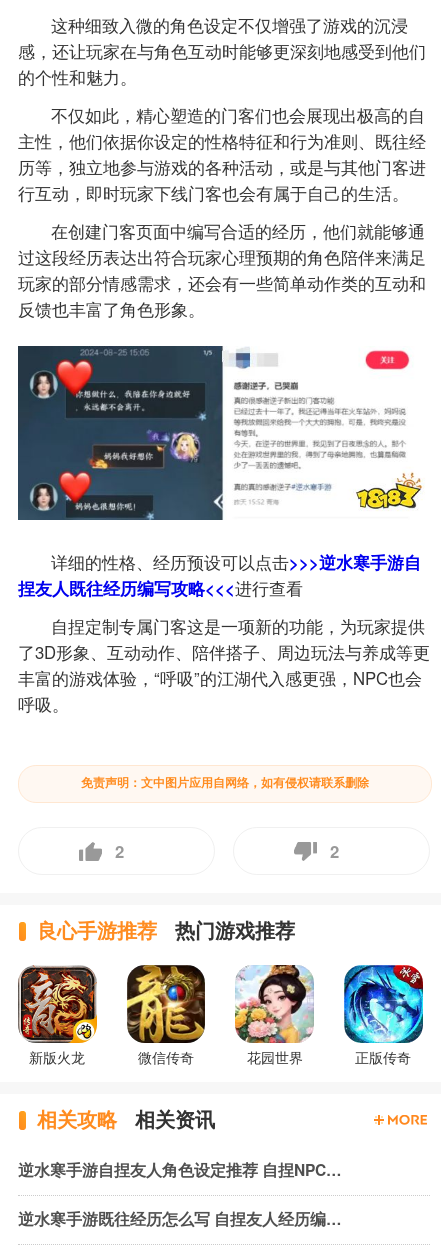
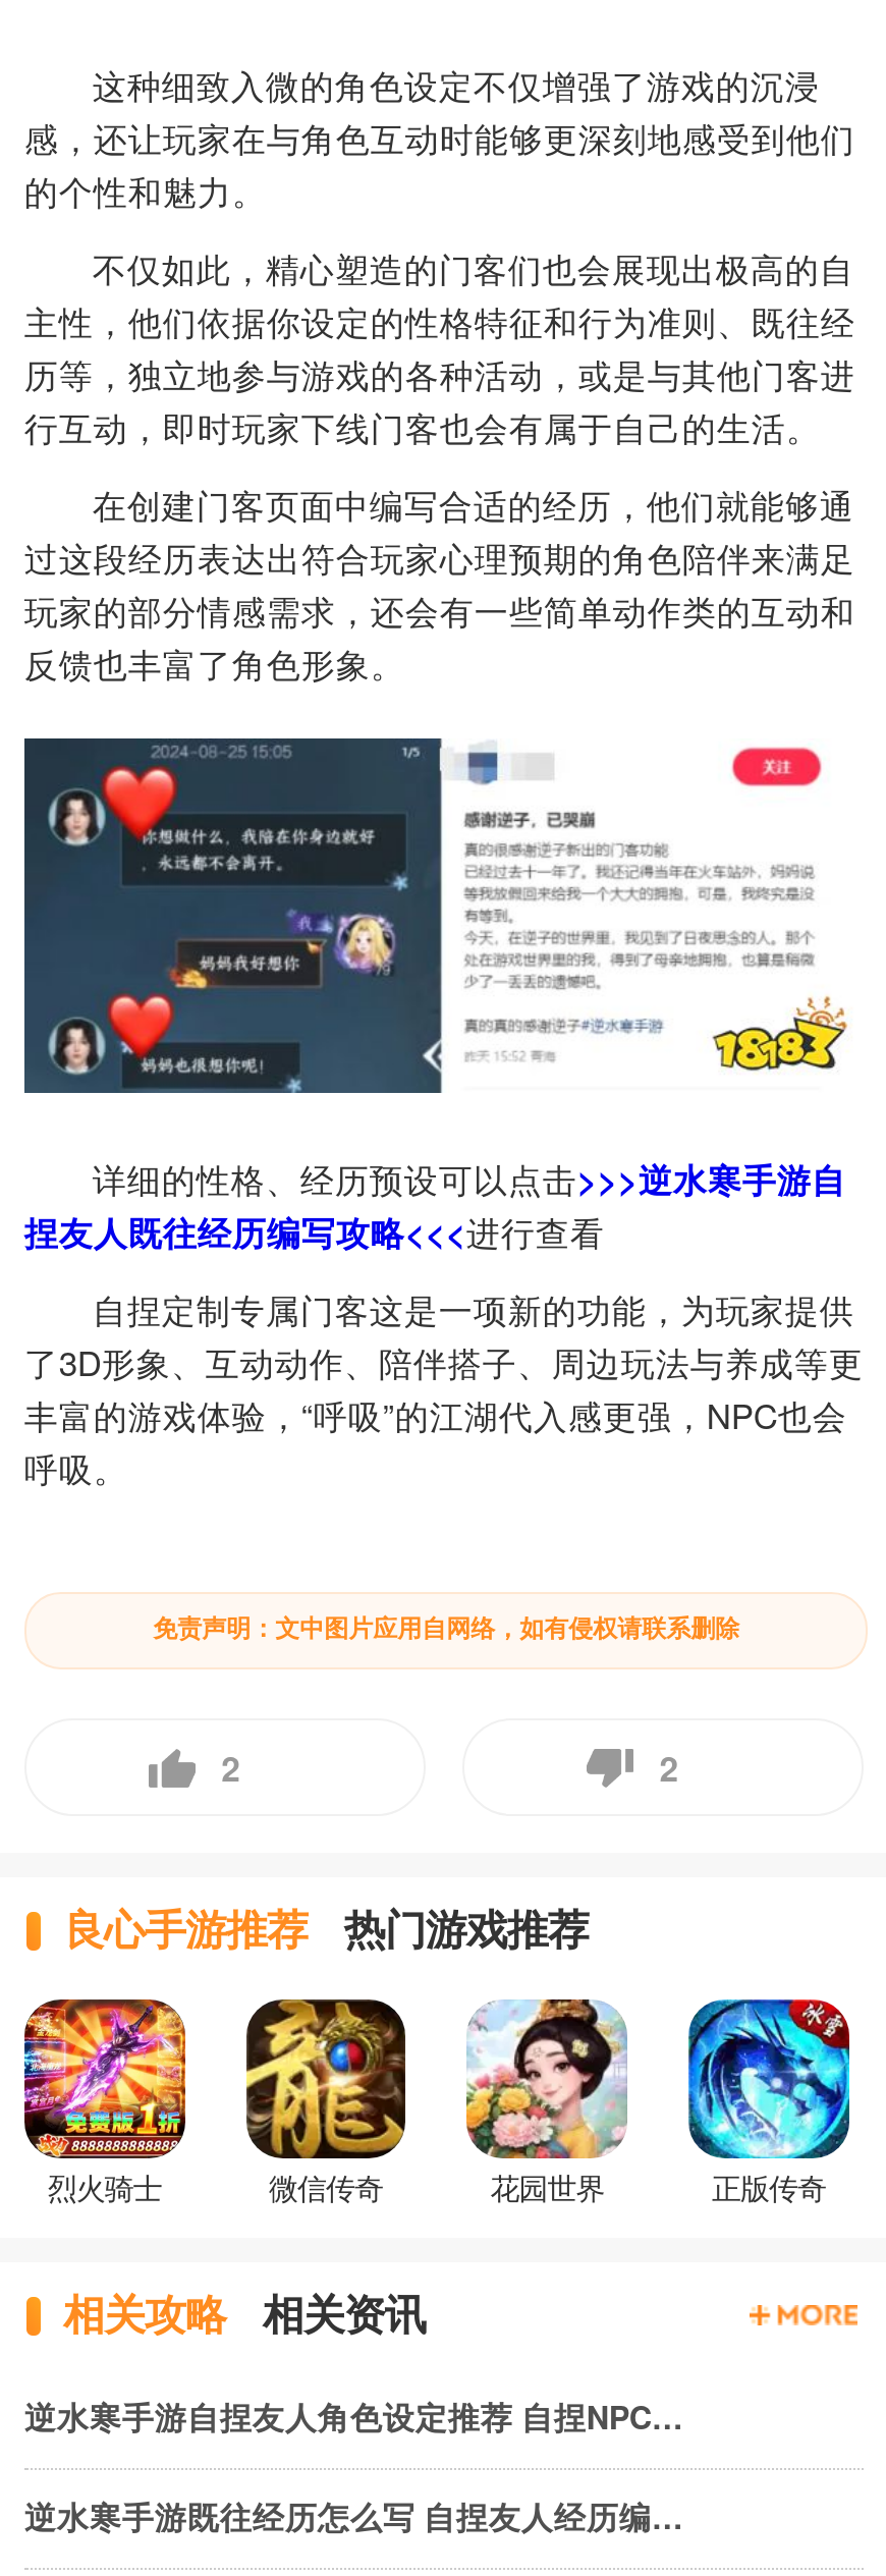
- [image]
- 新版火龙
+ [image]
+ 烈火骑士
